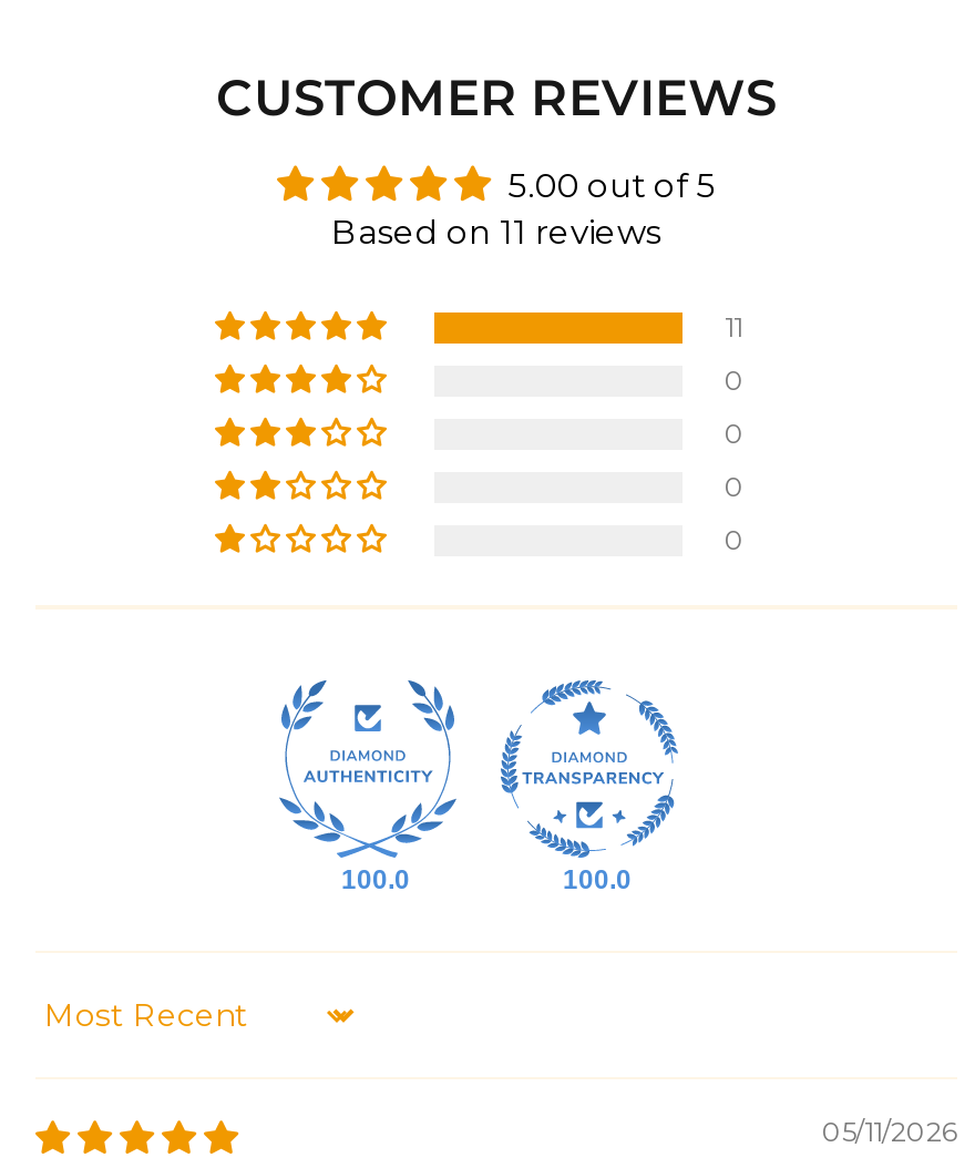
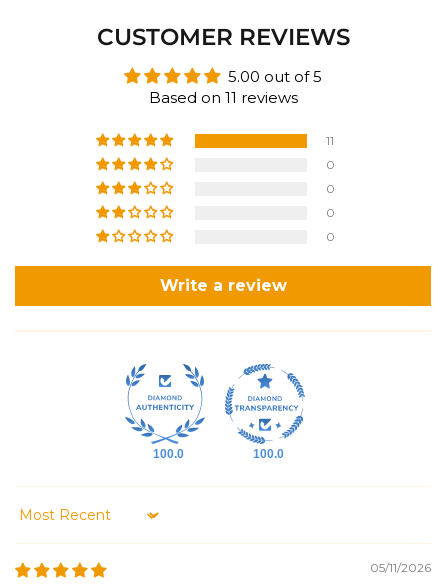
+ Write a review
